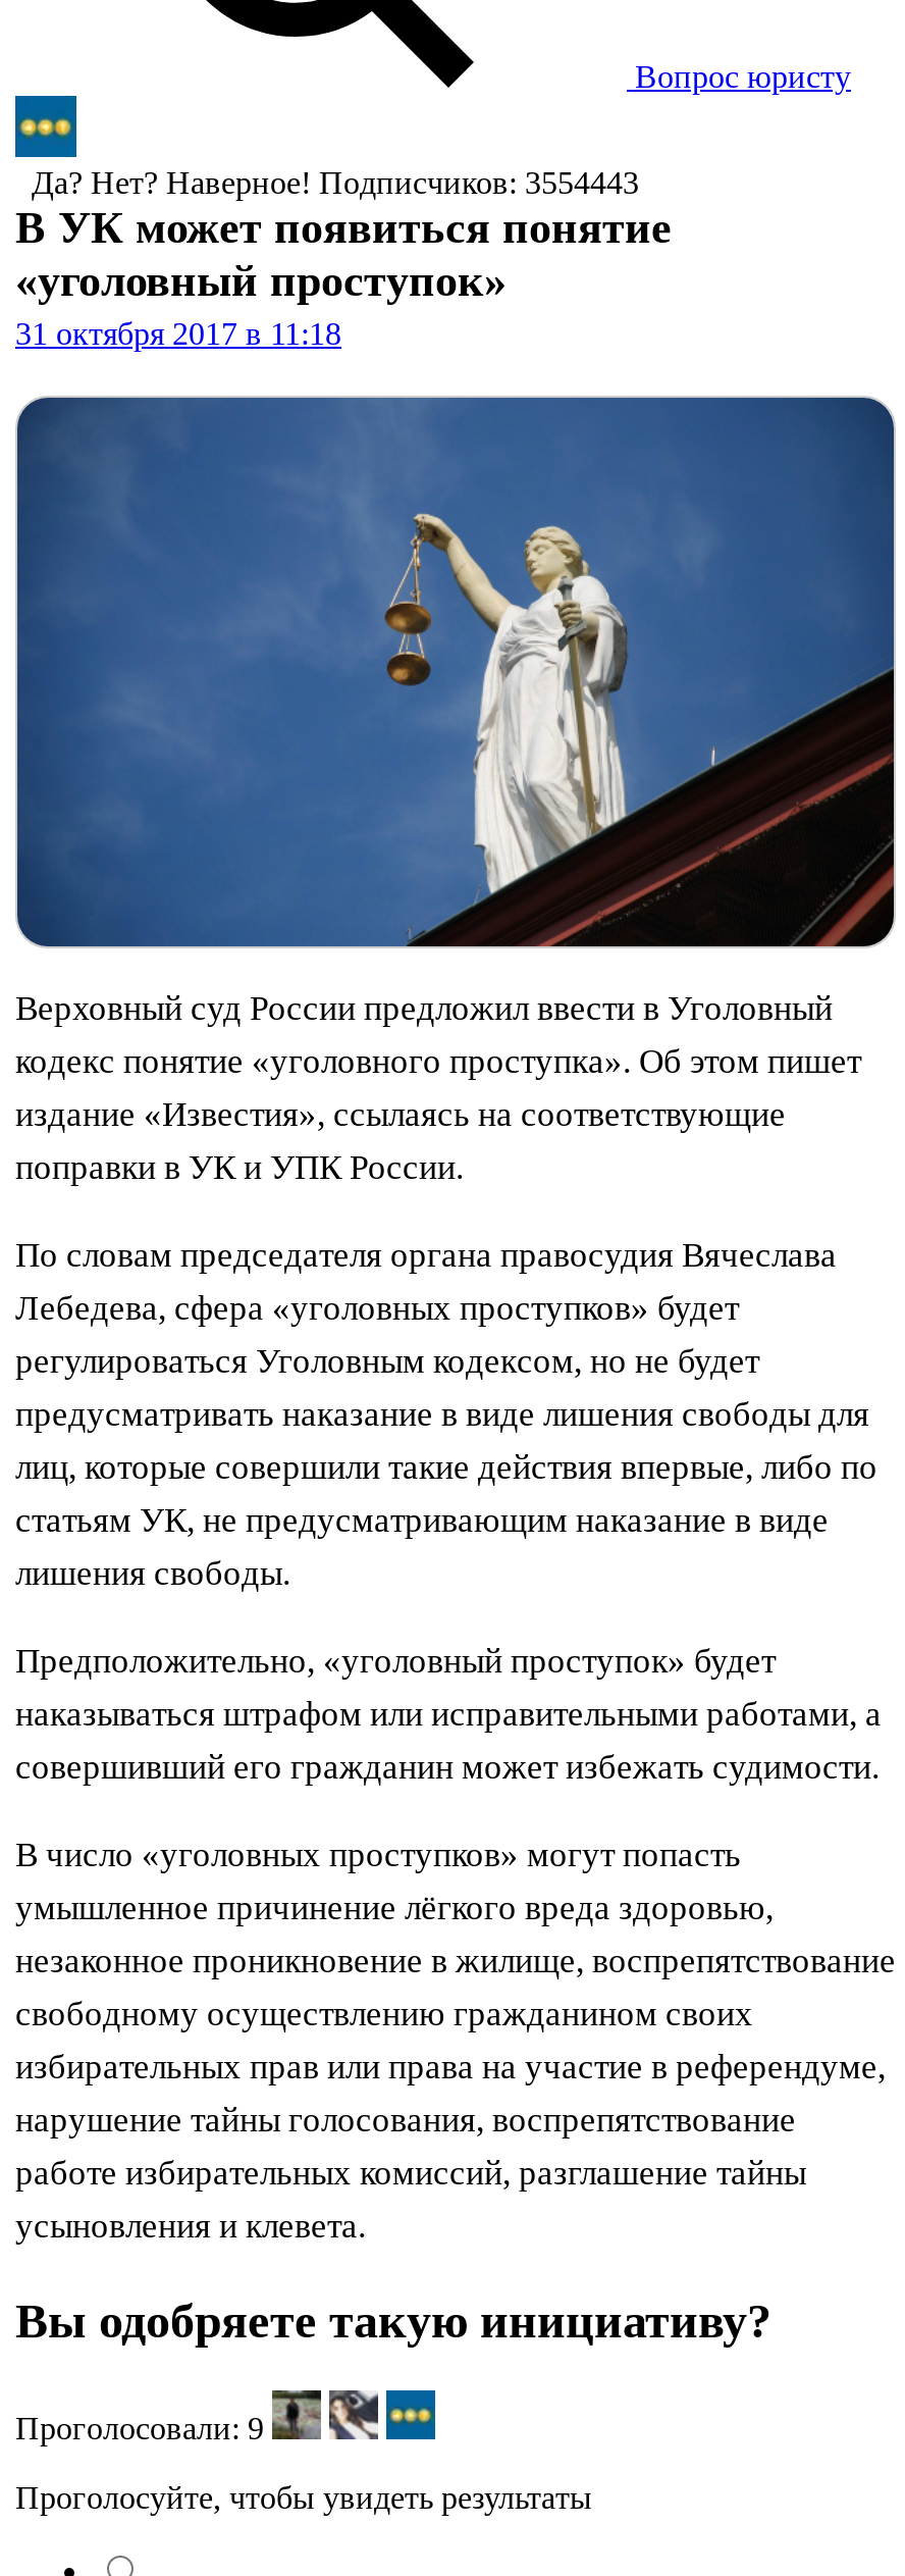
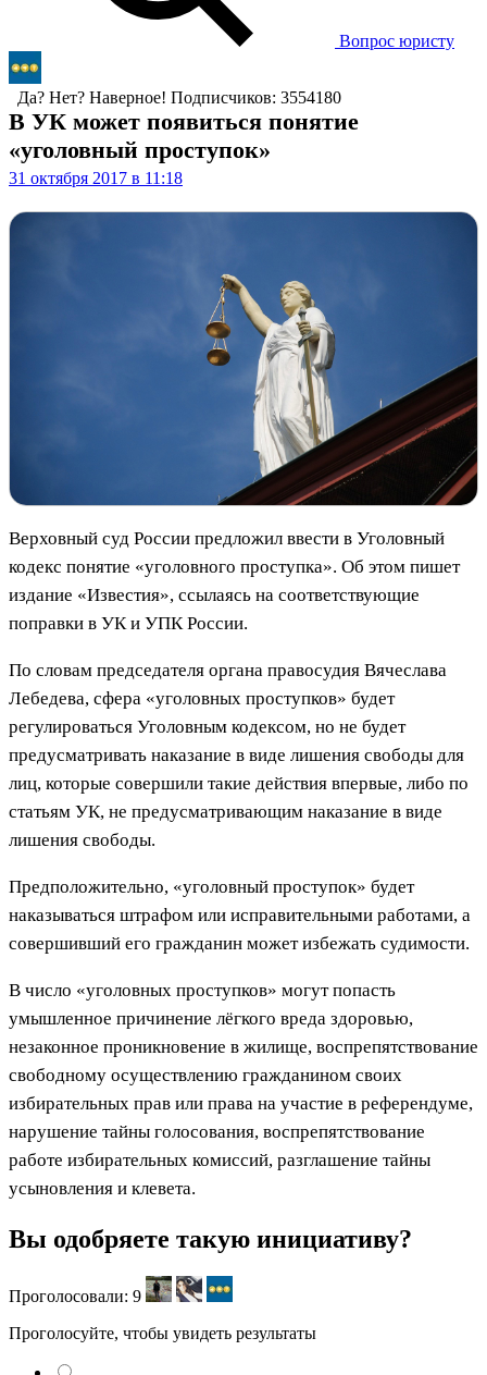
- Да? Нет? Наверное! Подписчиков: 3554443
+ Да? Нет? Наверное! Подписчиков: 3554180
